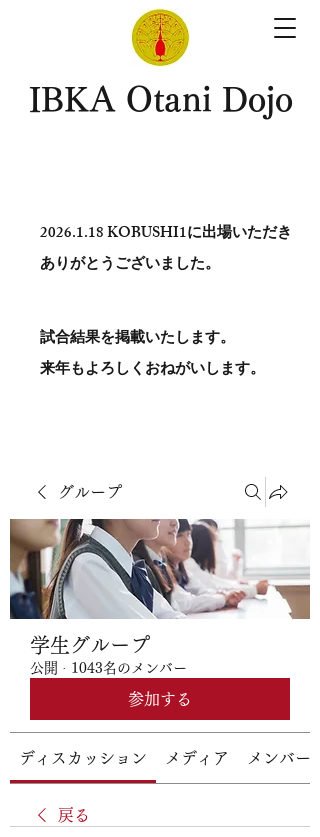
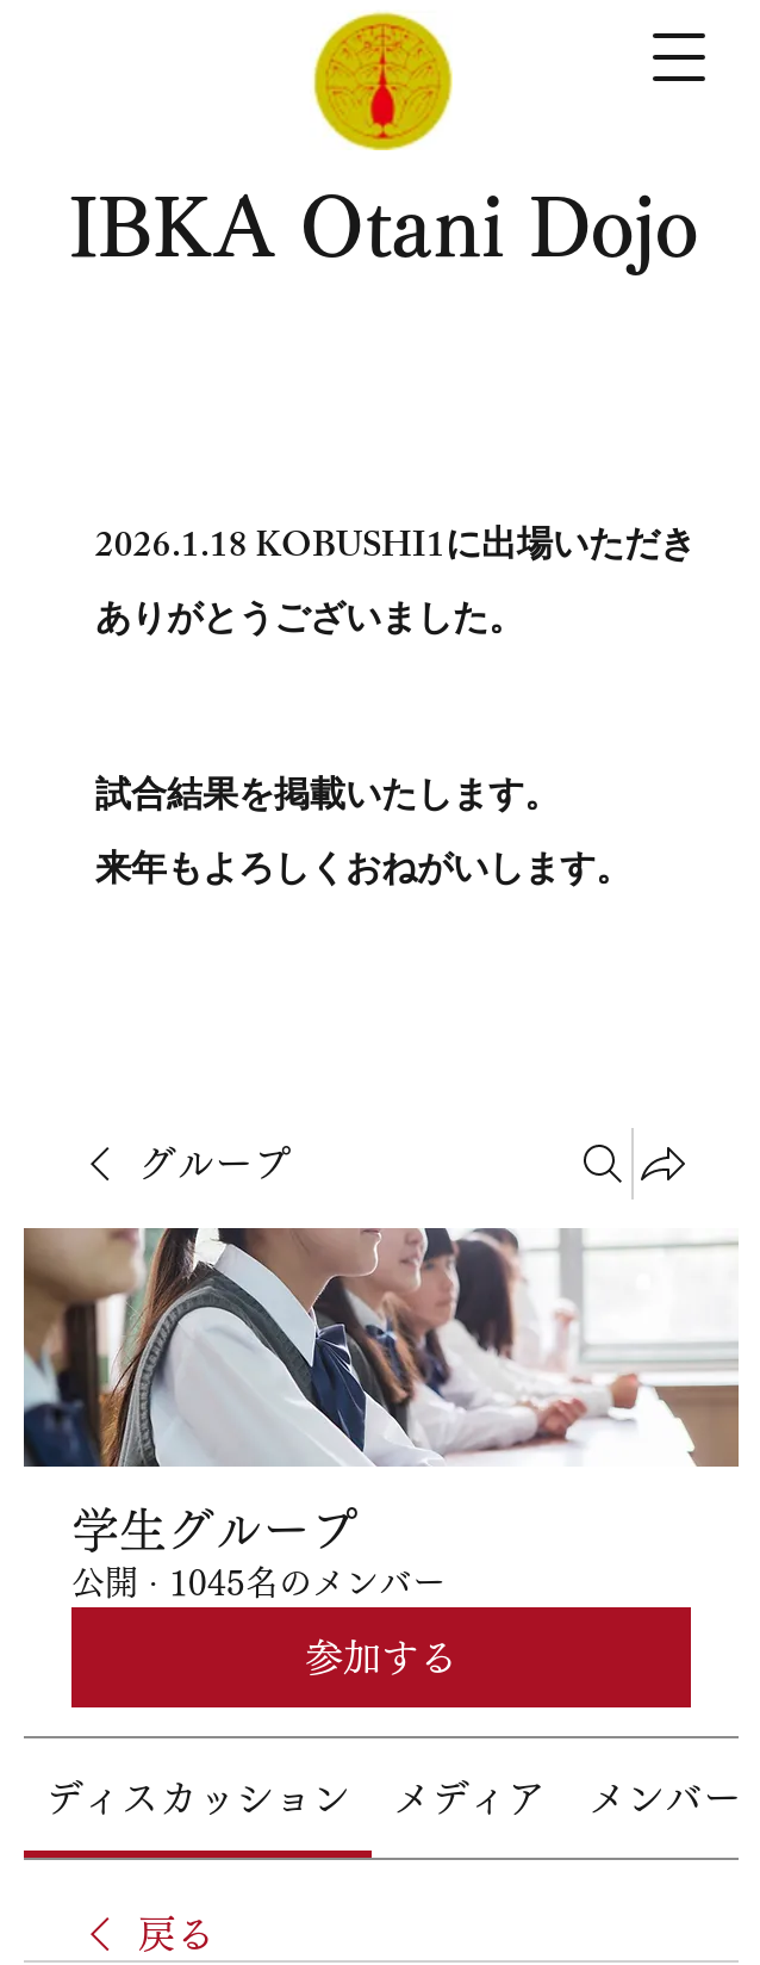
- 公開 · 1043名のメンバー
+ 公開 · 1045名のメンバー
